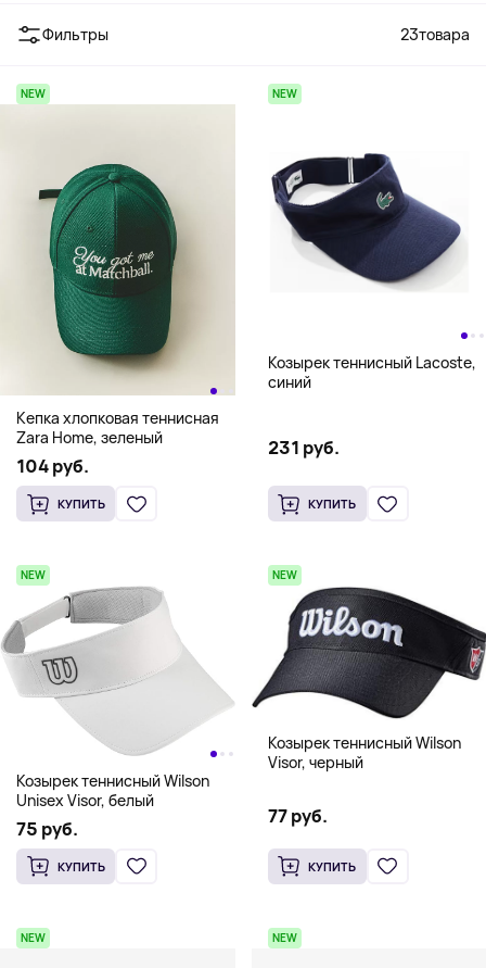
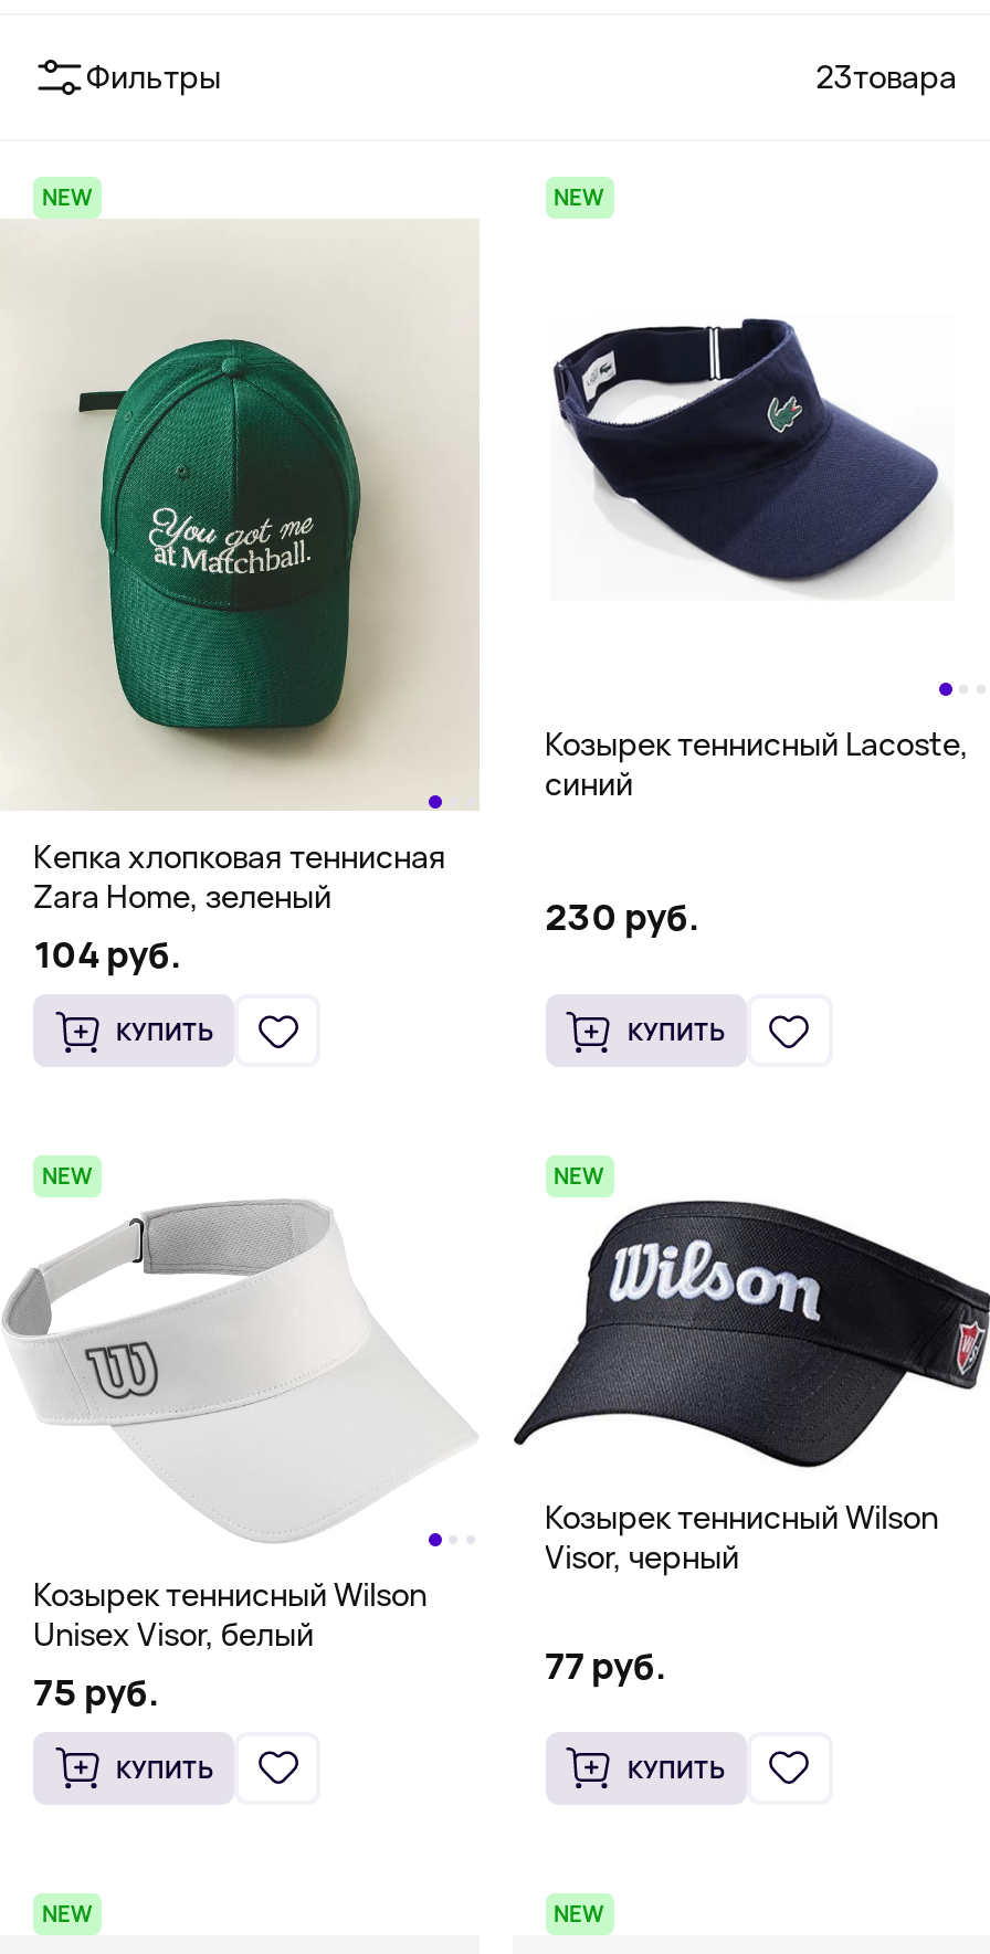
- 231 руб.
+ 230 руб.
